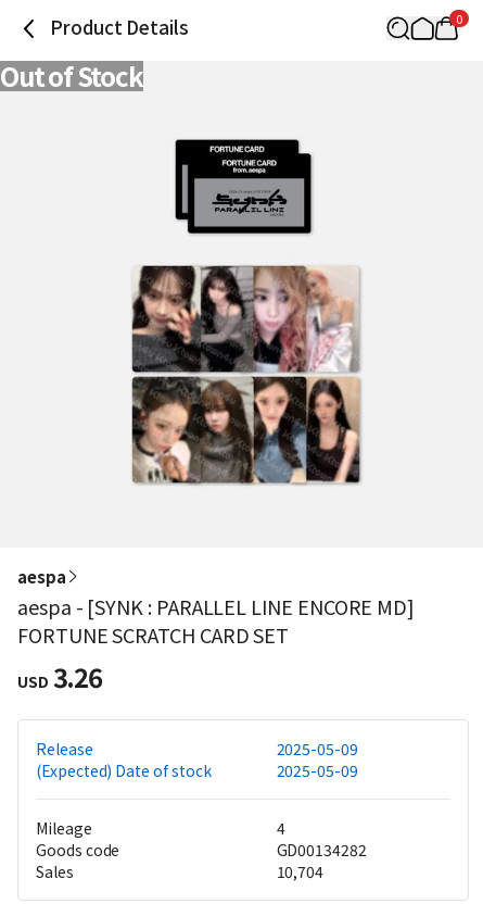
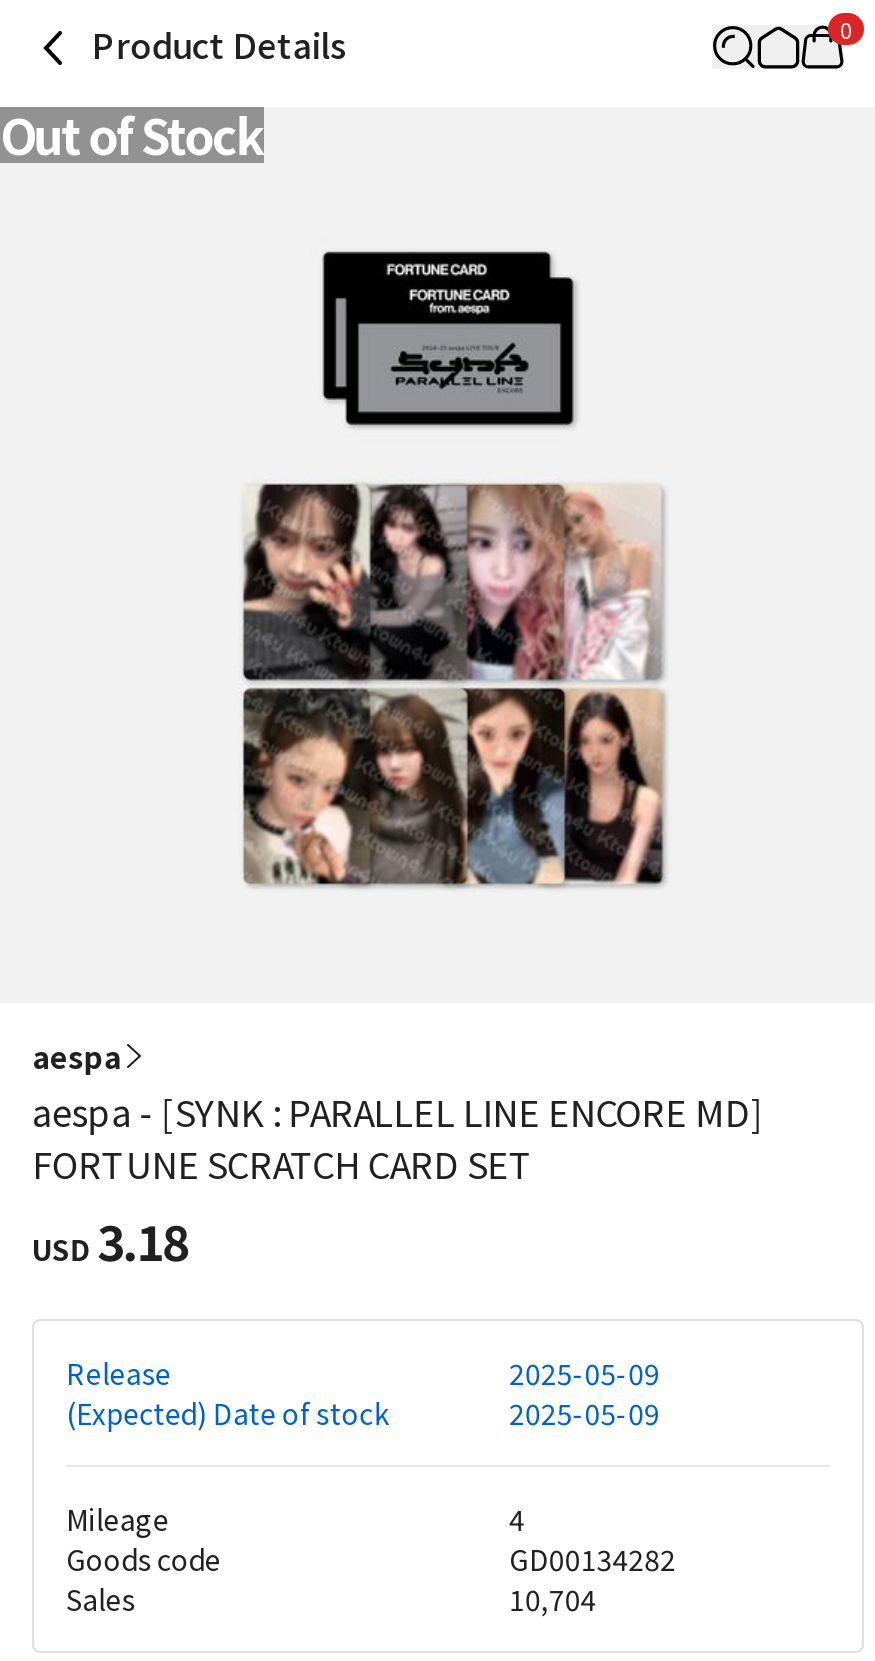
- USD 3.26
+ USD 3.18
